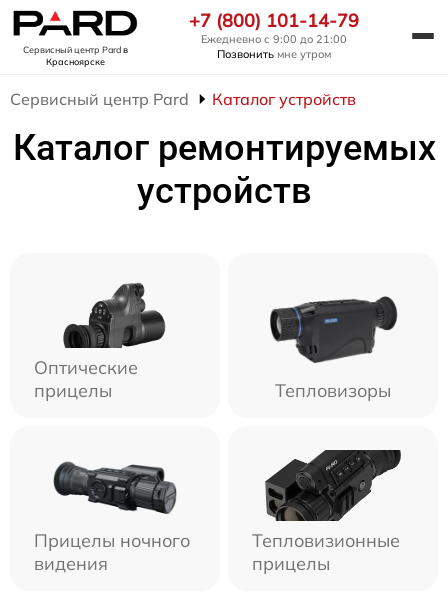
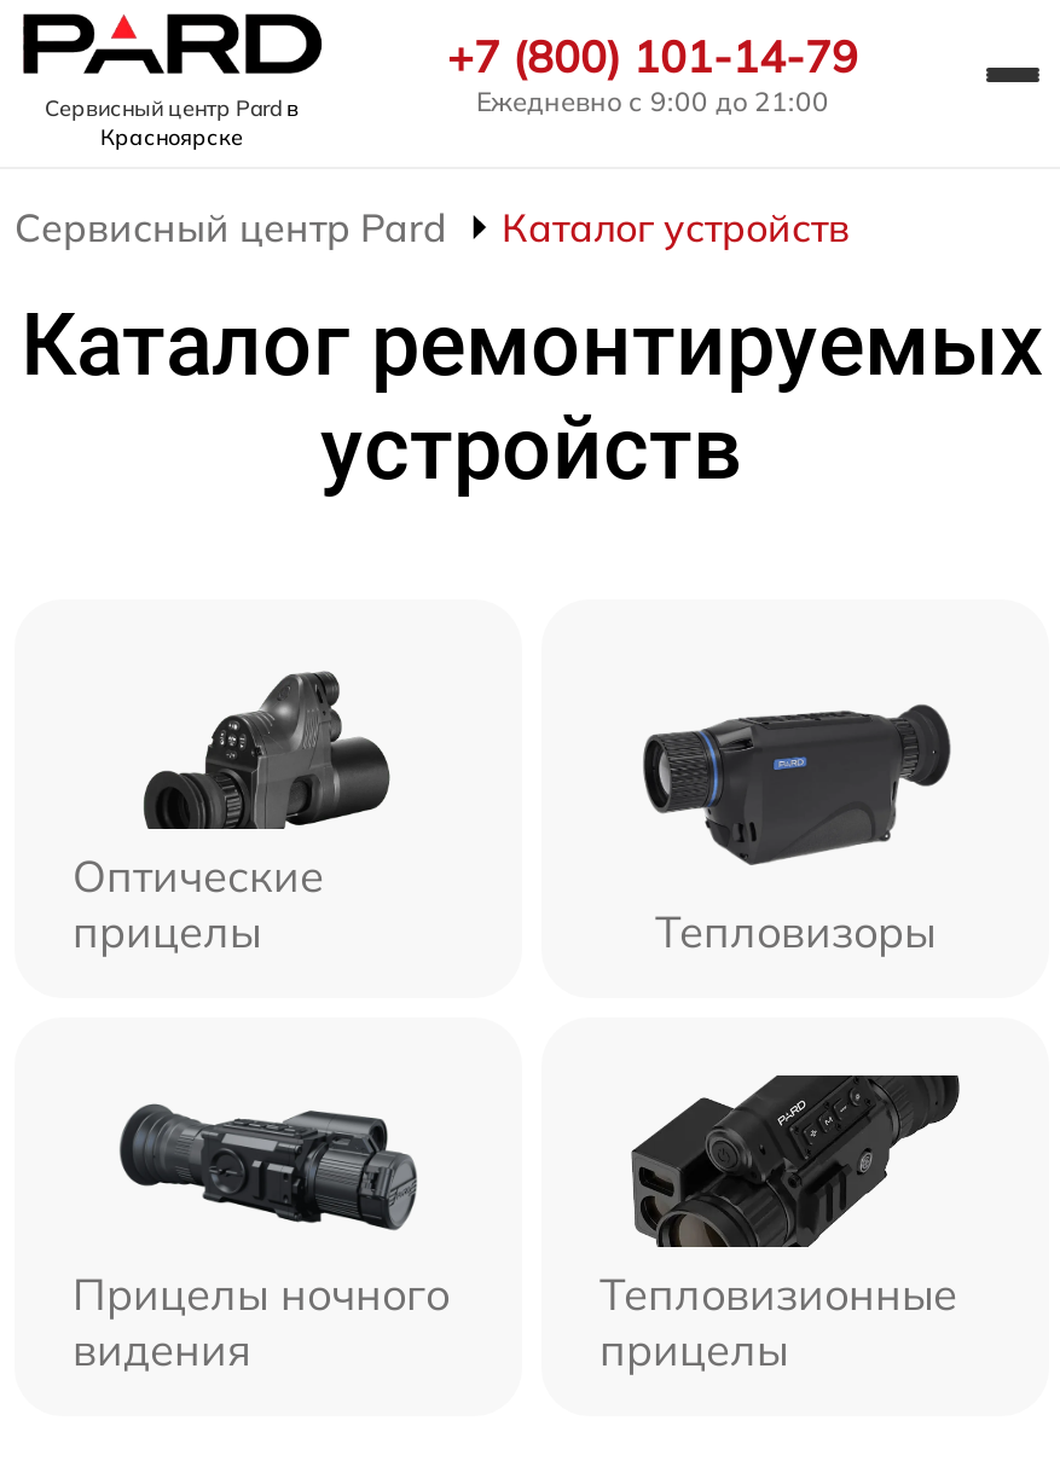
- Позвонить мне утром
